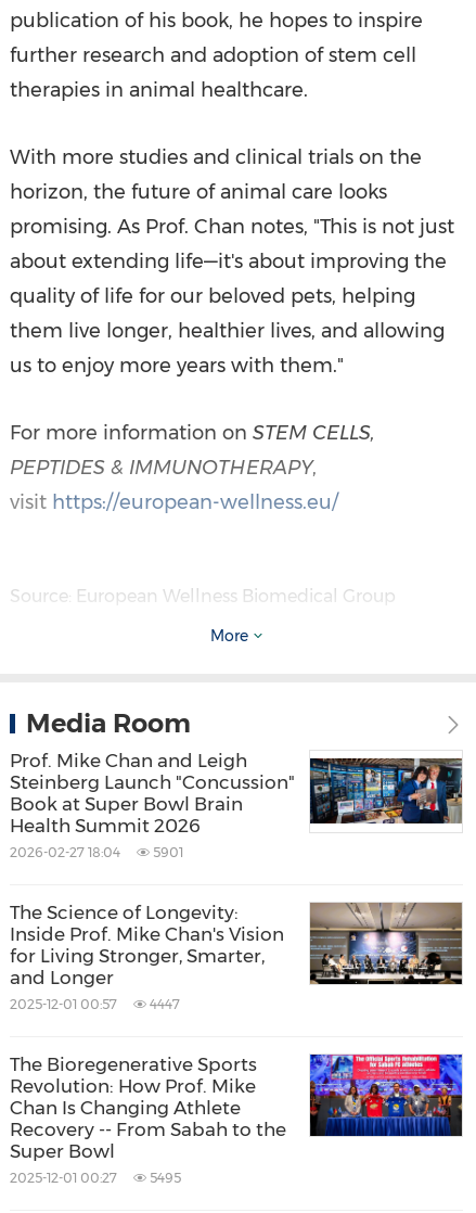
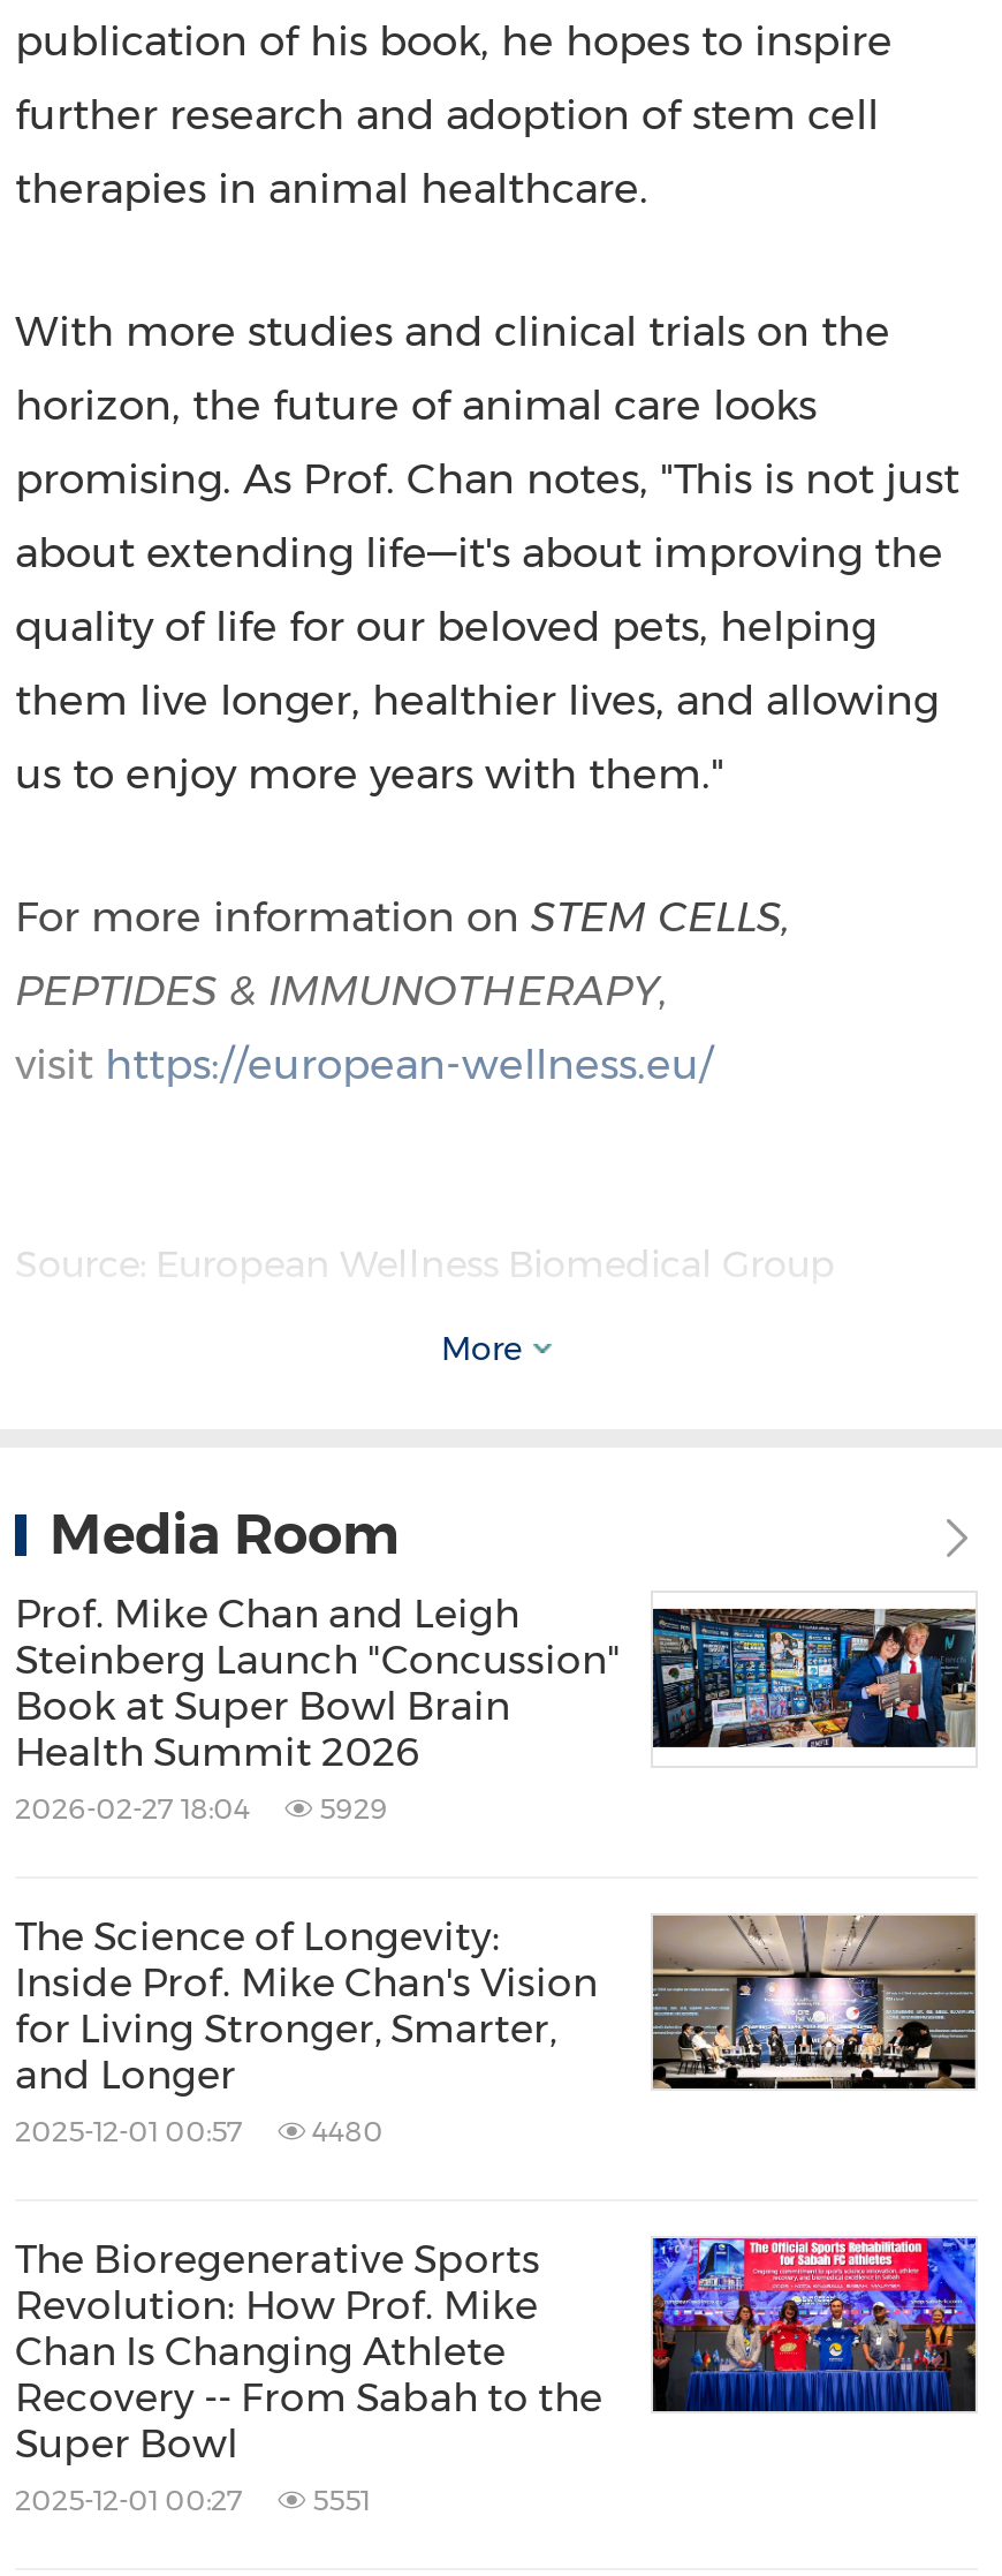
- 2026-02-27 18:04 5901
+ 2026-02-27 18:04 5929

- 2025-12-01 00:57 4447
+ 2025-12-01 00:57 4480

- 2025-12-01 00:27 5495
+ 2025-12-01 00:27 5551
